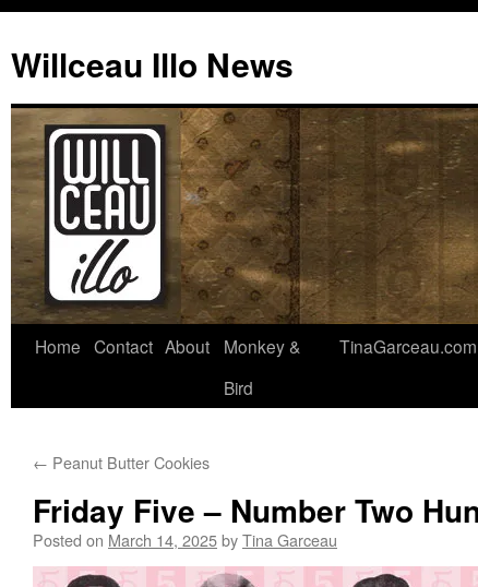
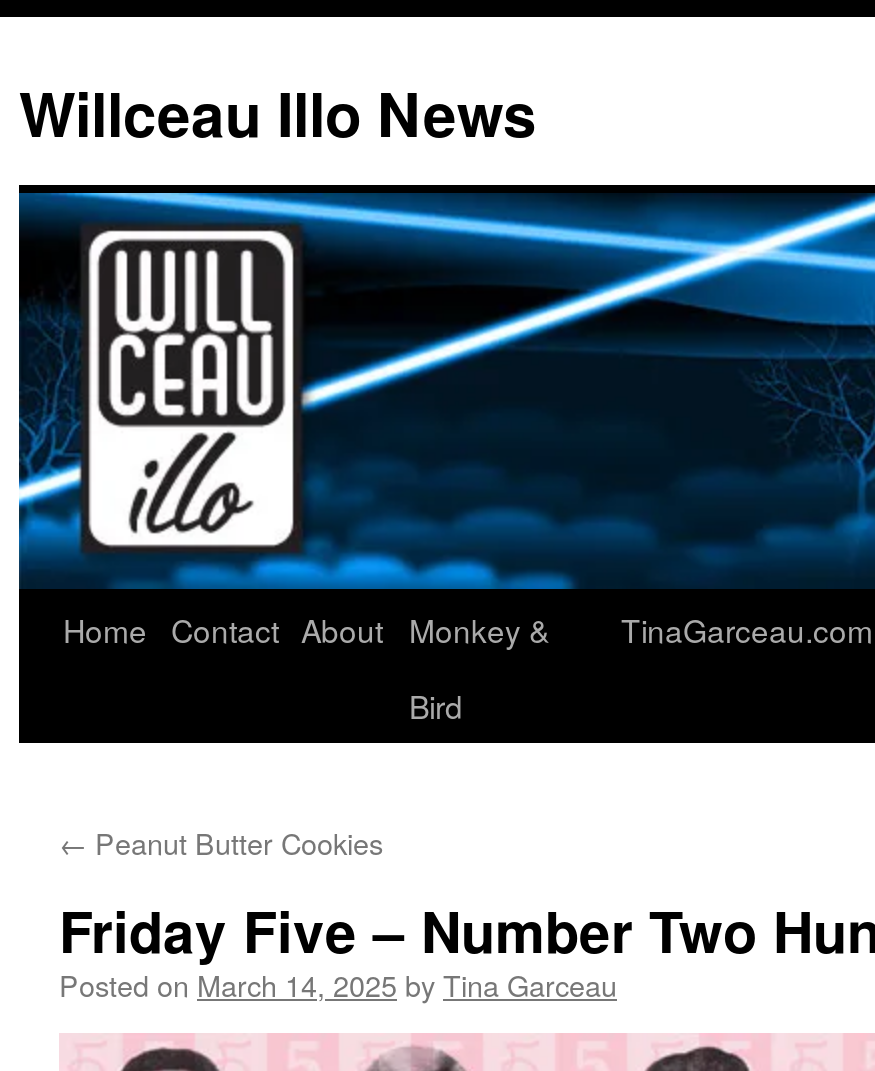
- [image]
+ [image]
